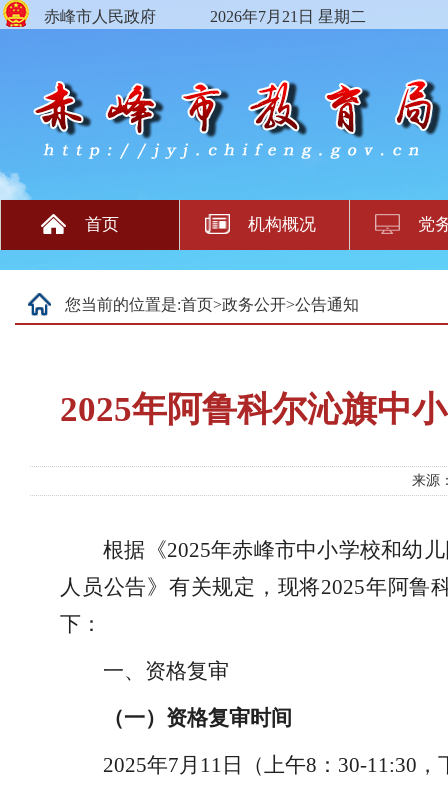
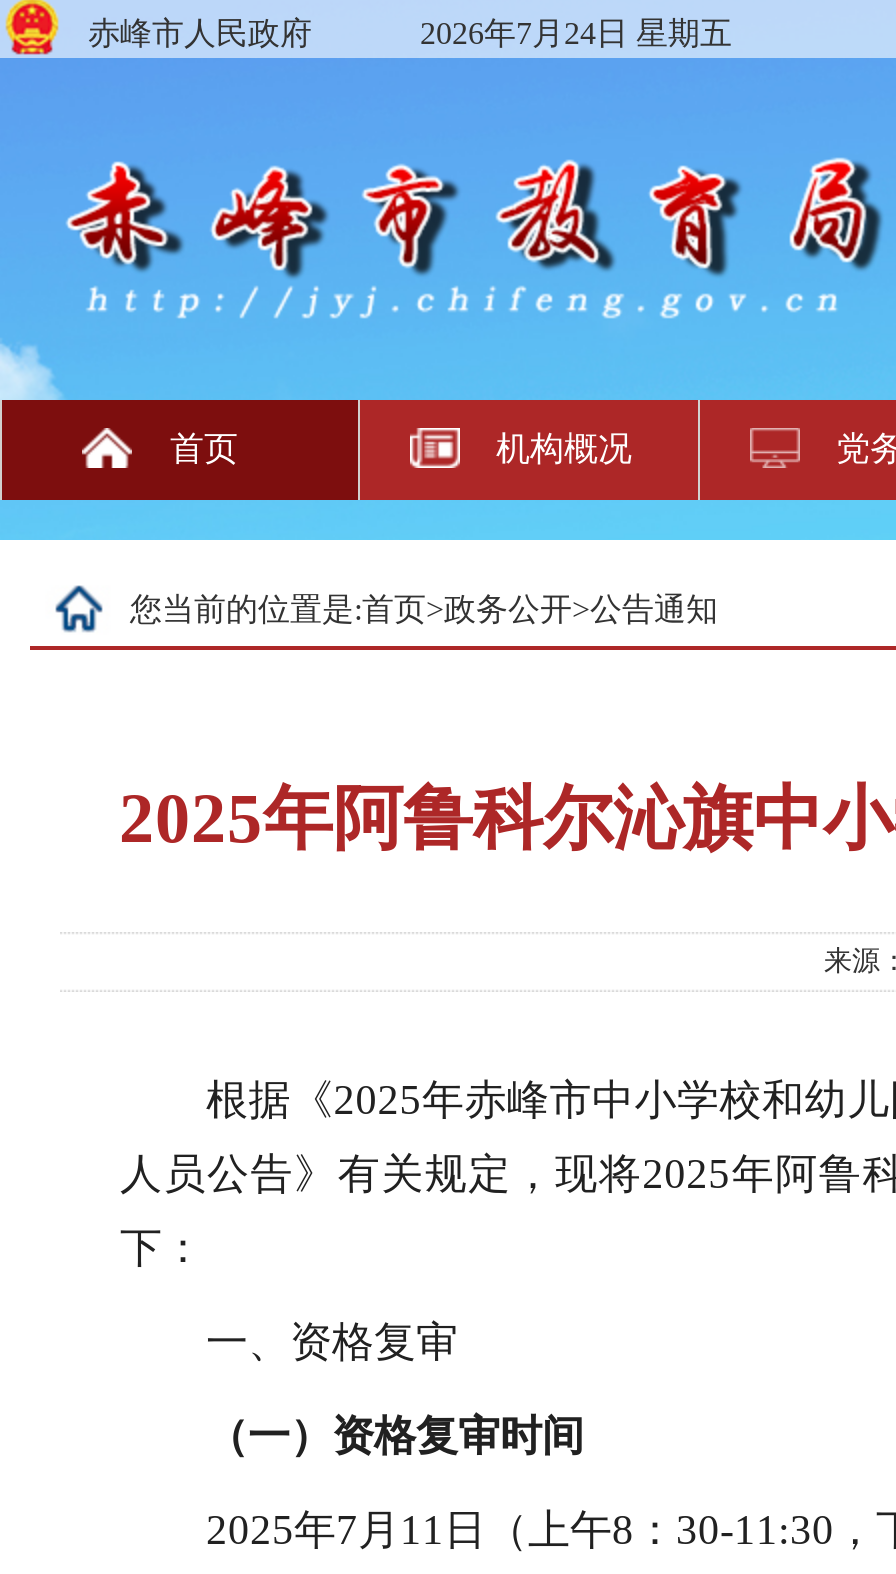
- 2026年7月21日 星期二
+ 2026年7月24日 星期五
